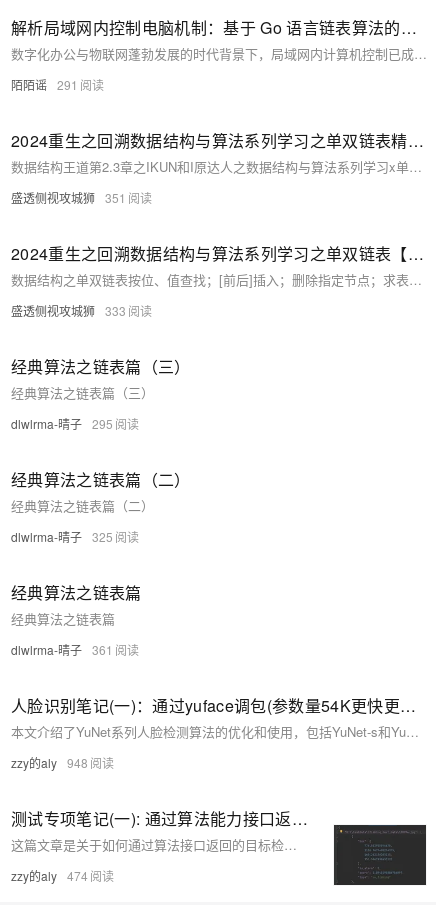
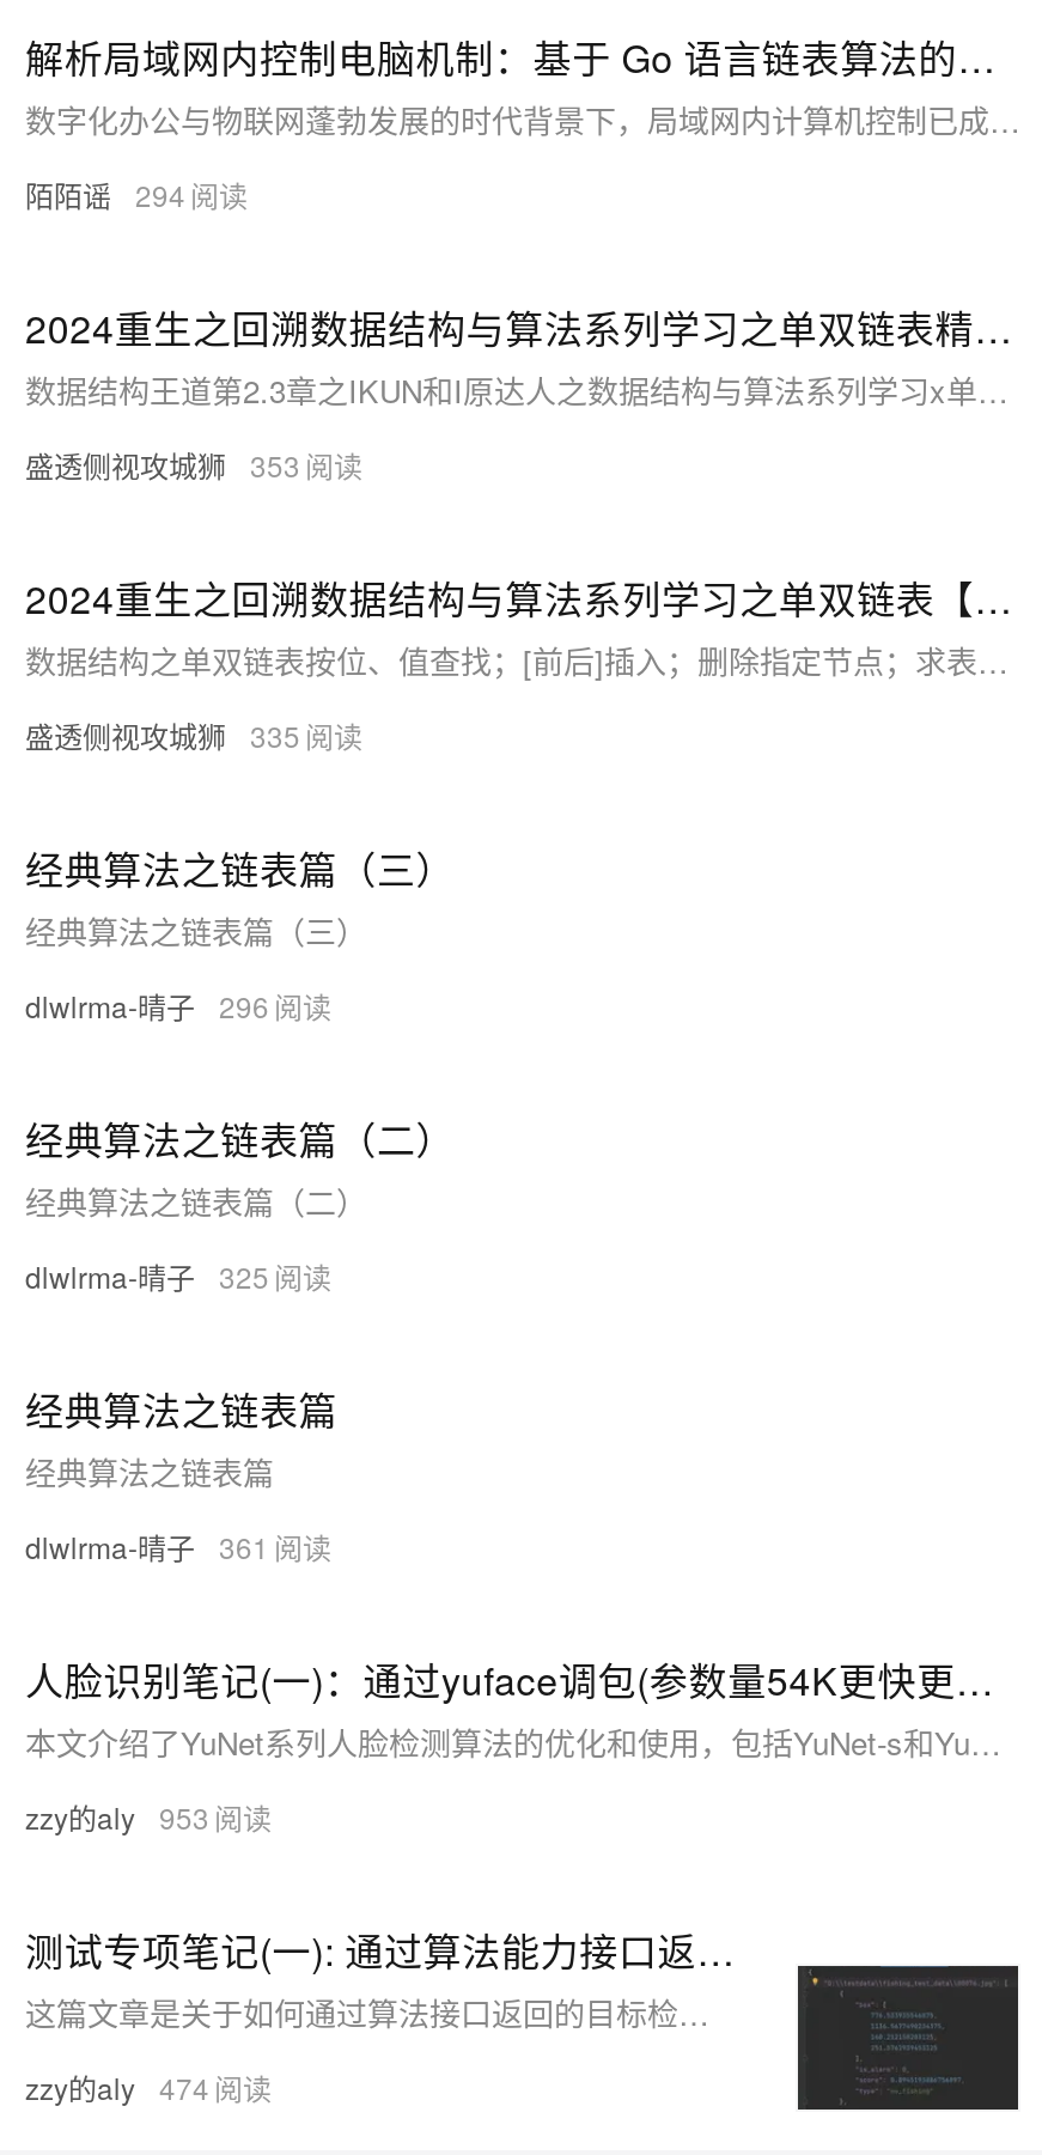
- 陌陌谣 291
+ 陌陌谣 294

- 盛透侧视攻城狮 351
+ 盛透侧视攻城狮 353

- 盛透侧视攻城狮 333
+ 盛透侧视攻城狮 335

- dlwlrma-晴子 295
+ dlwlrma-晴子 296

- zzy的aly 948
+ zzy的aly 953
